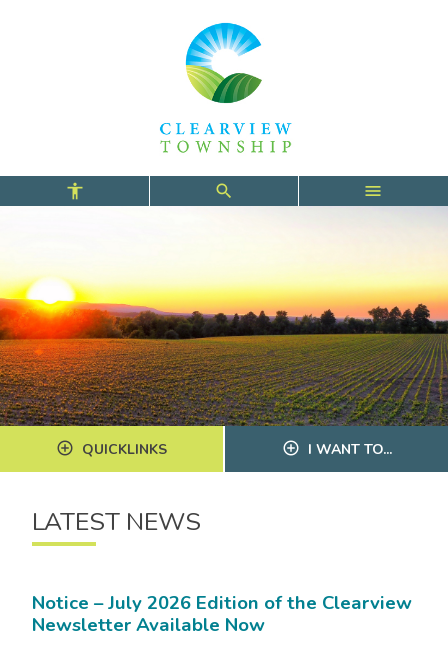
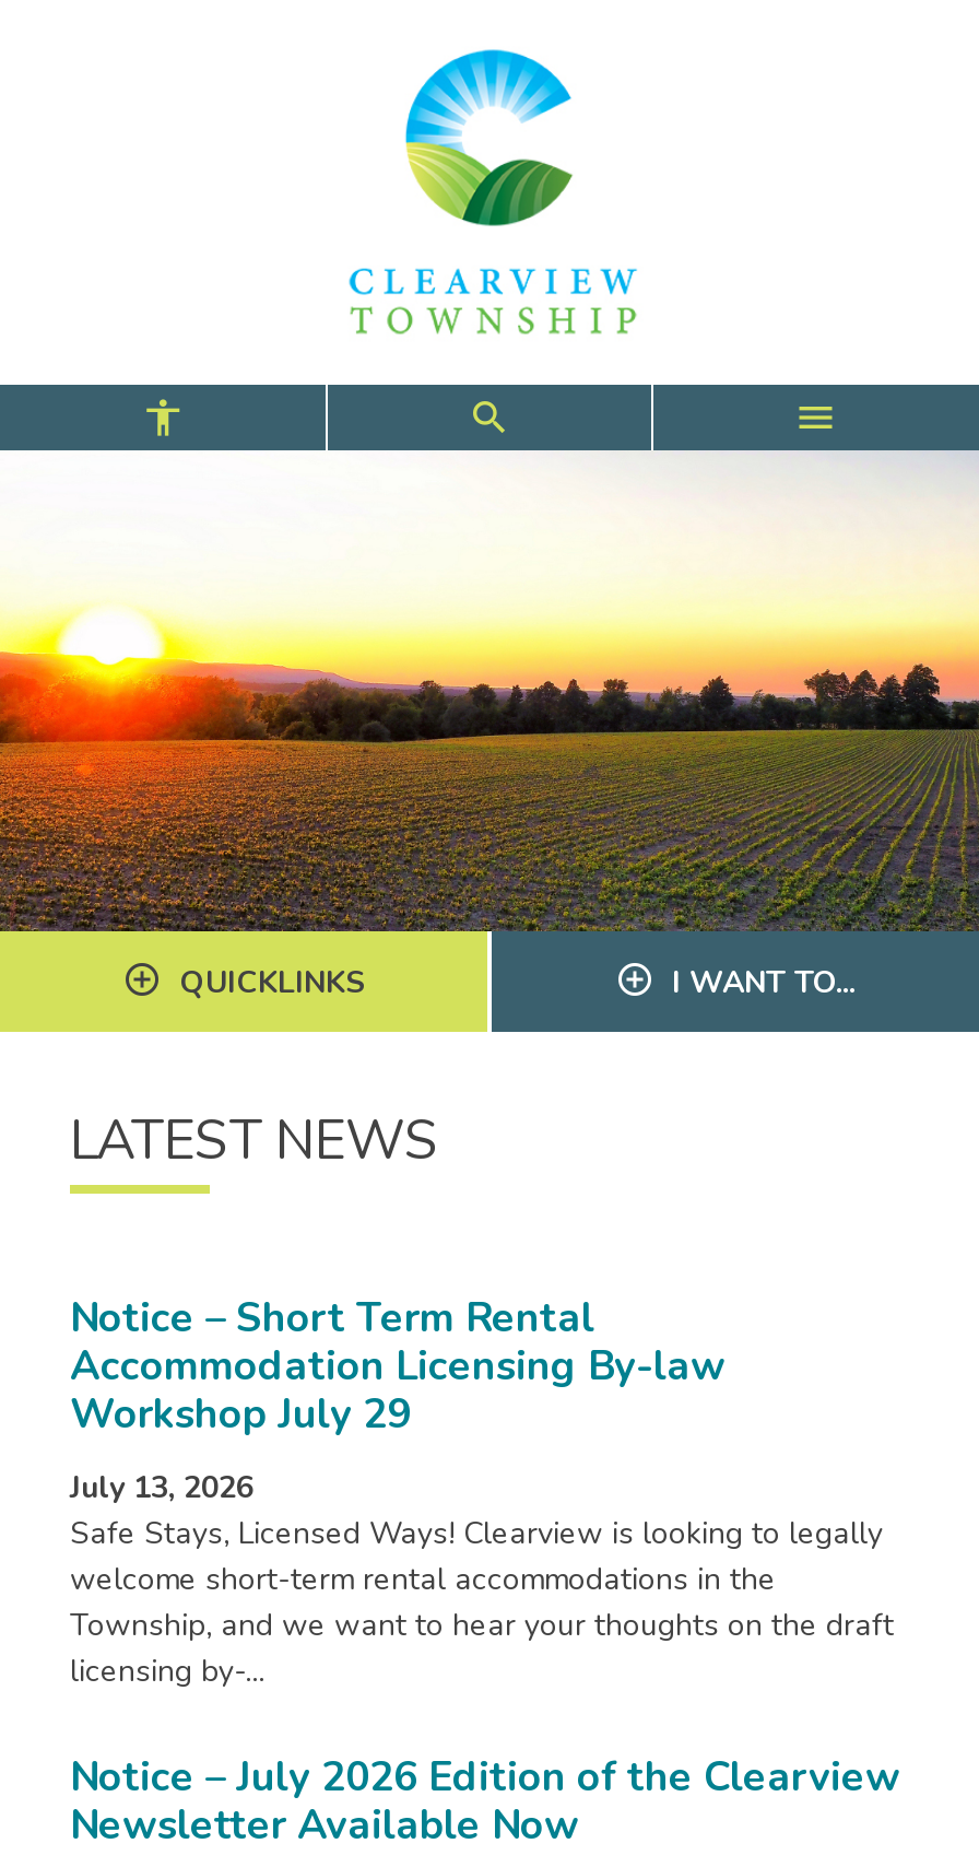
+ Notice – Short Term Rental
+ Accommodation Licensing By-law
+ Workshop July 29
+ July 13, 2026
+ Safe Stays, Licensed Ways! Clearview is looking to legally
+ welcome short-term rental accommodations in the
+ Township, and we want to hear your thoughts on the draft
+ licensing by-…
